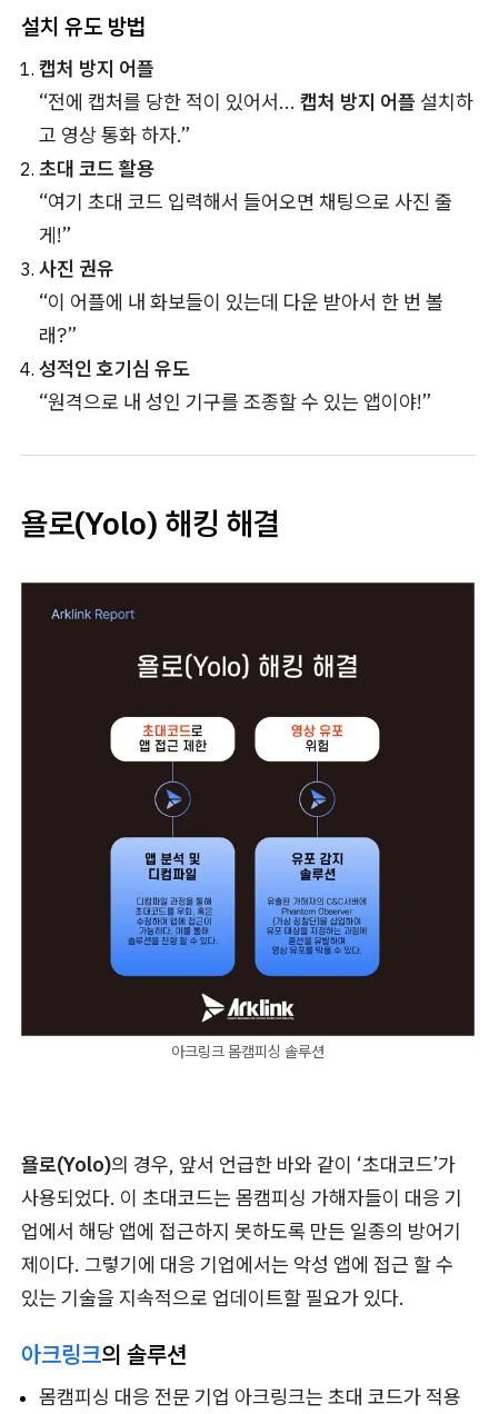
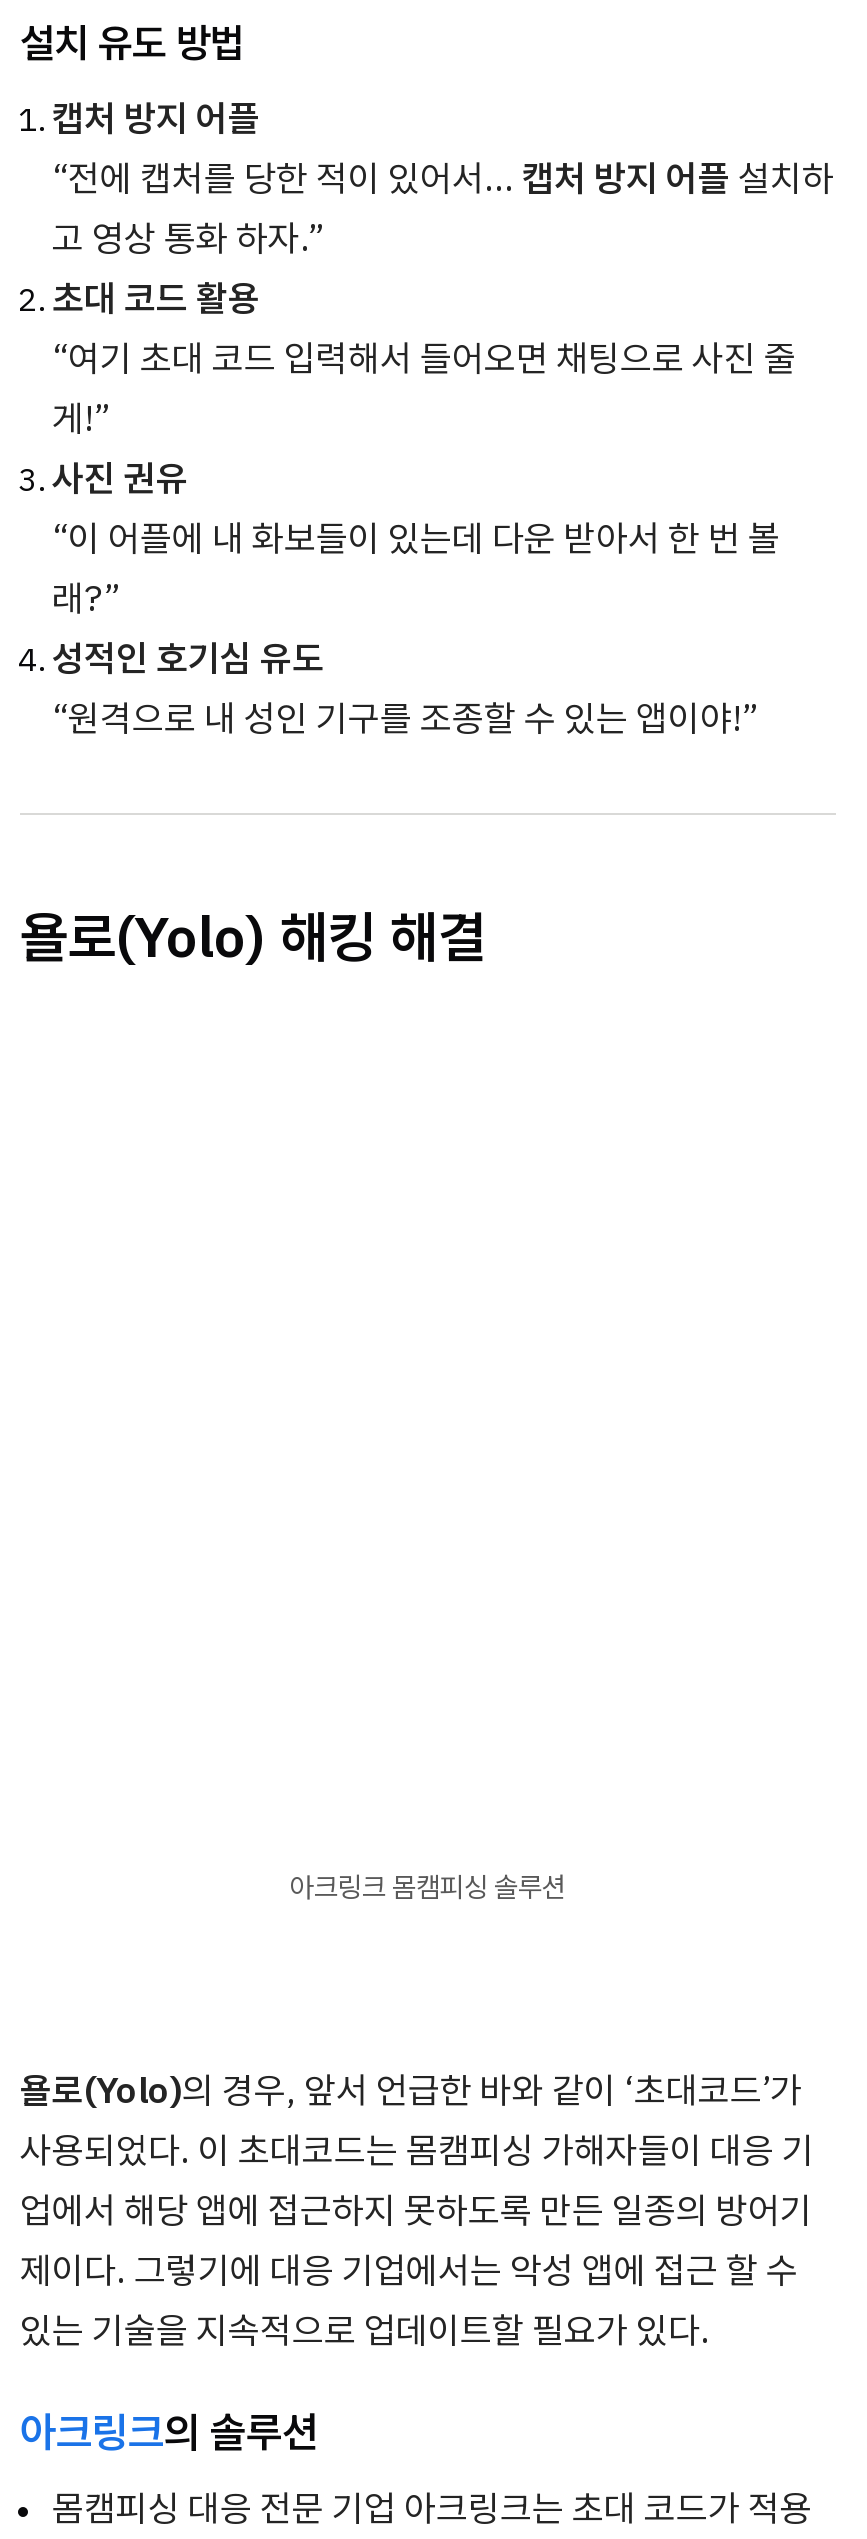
- [image]
